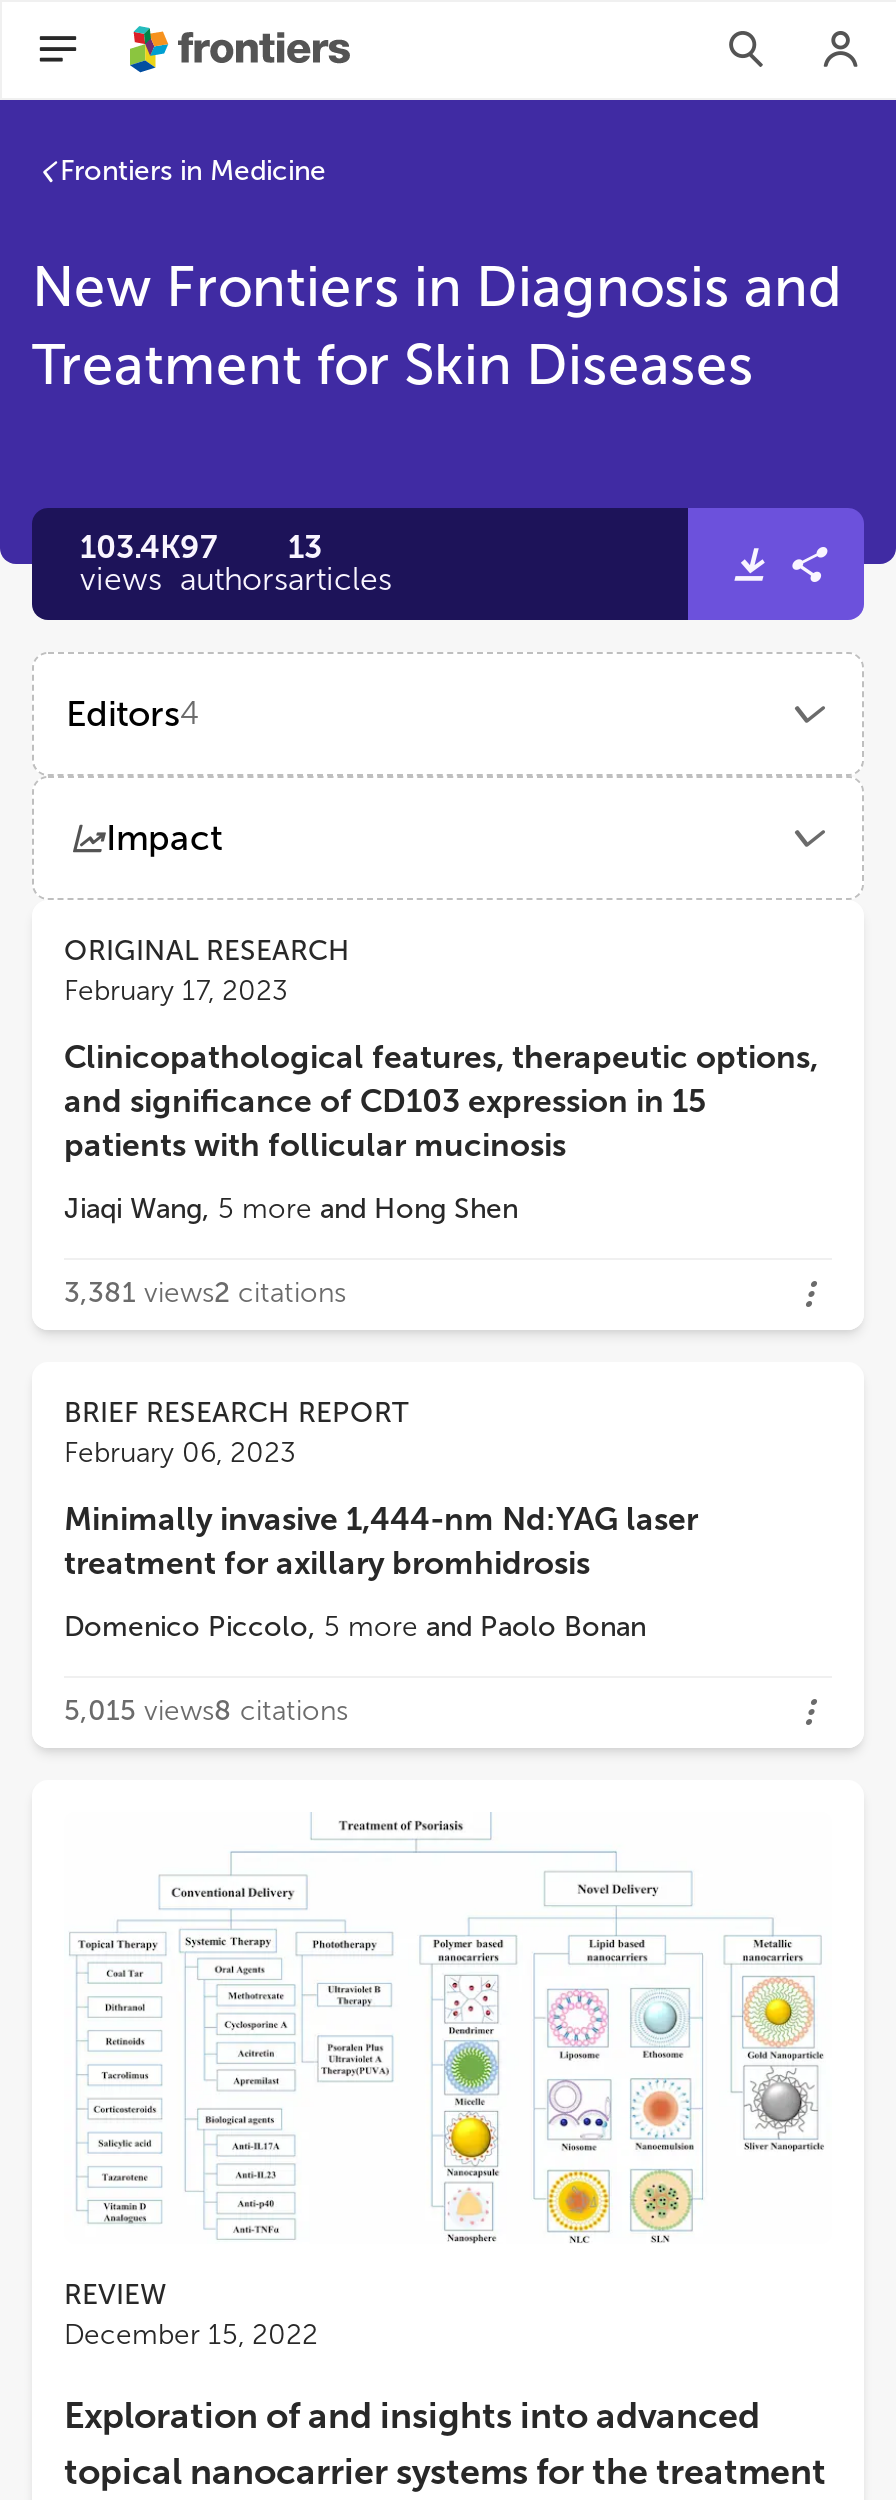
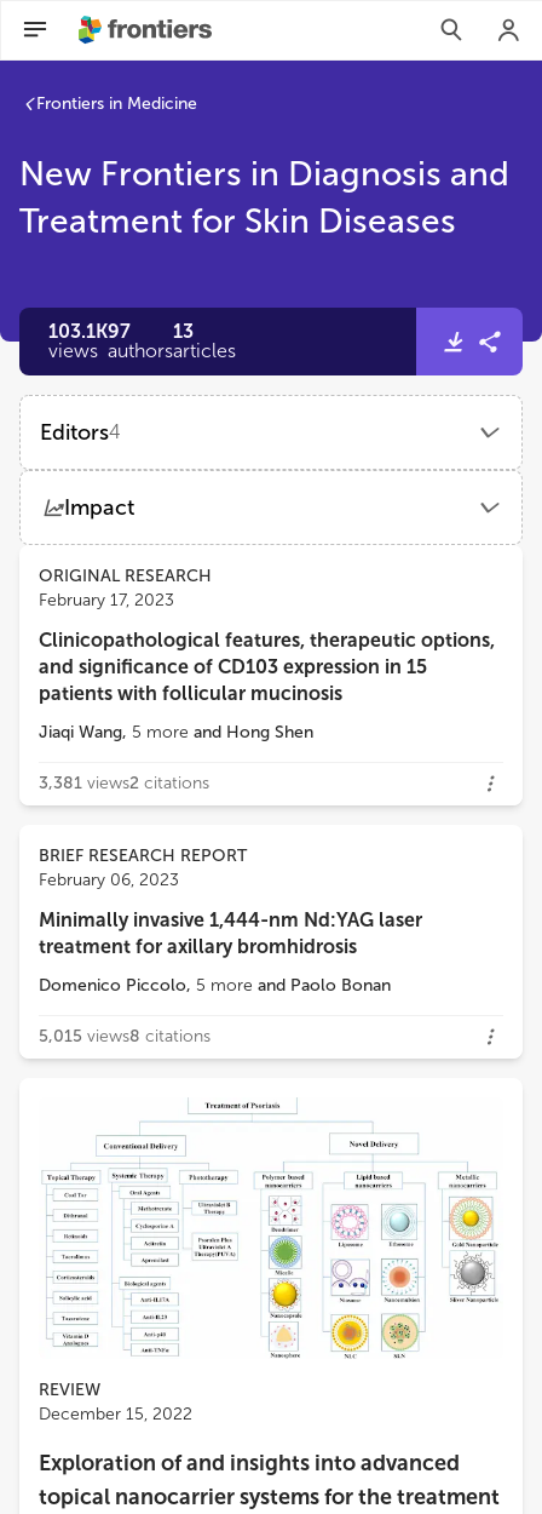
- 103.4K 97 13
+ 103.1K 97 13
